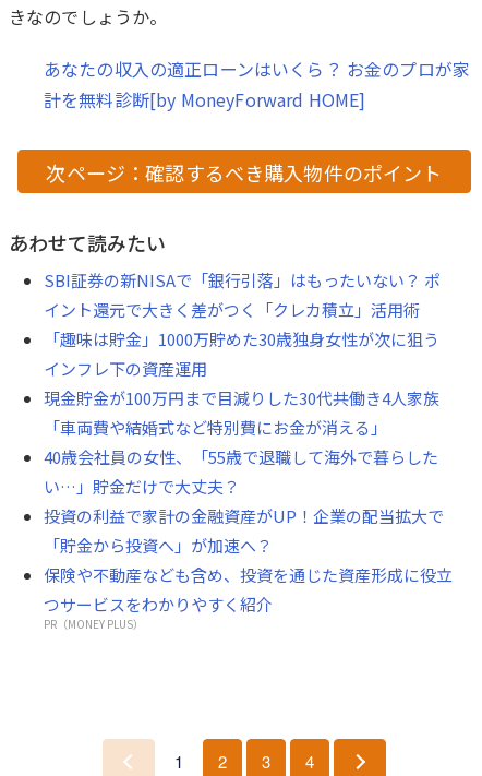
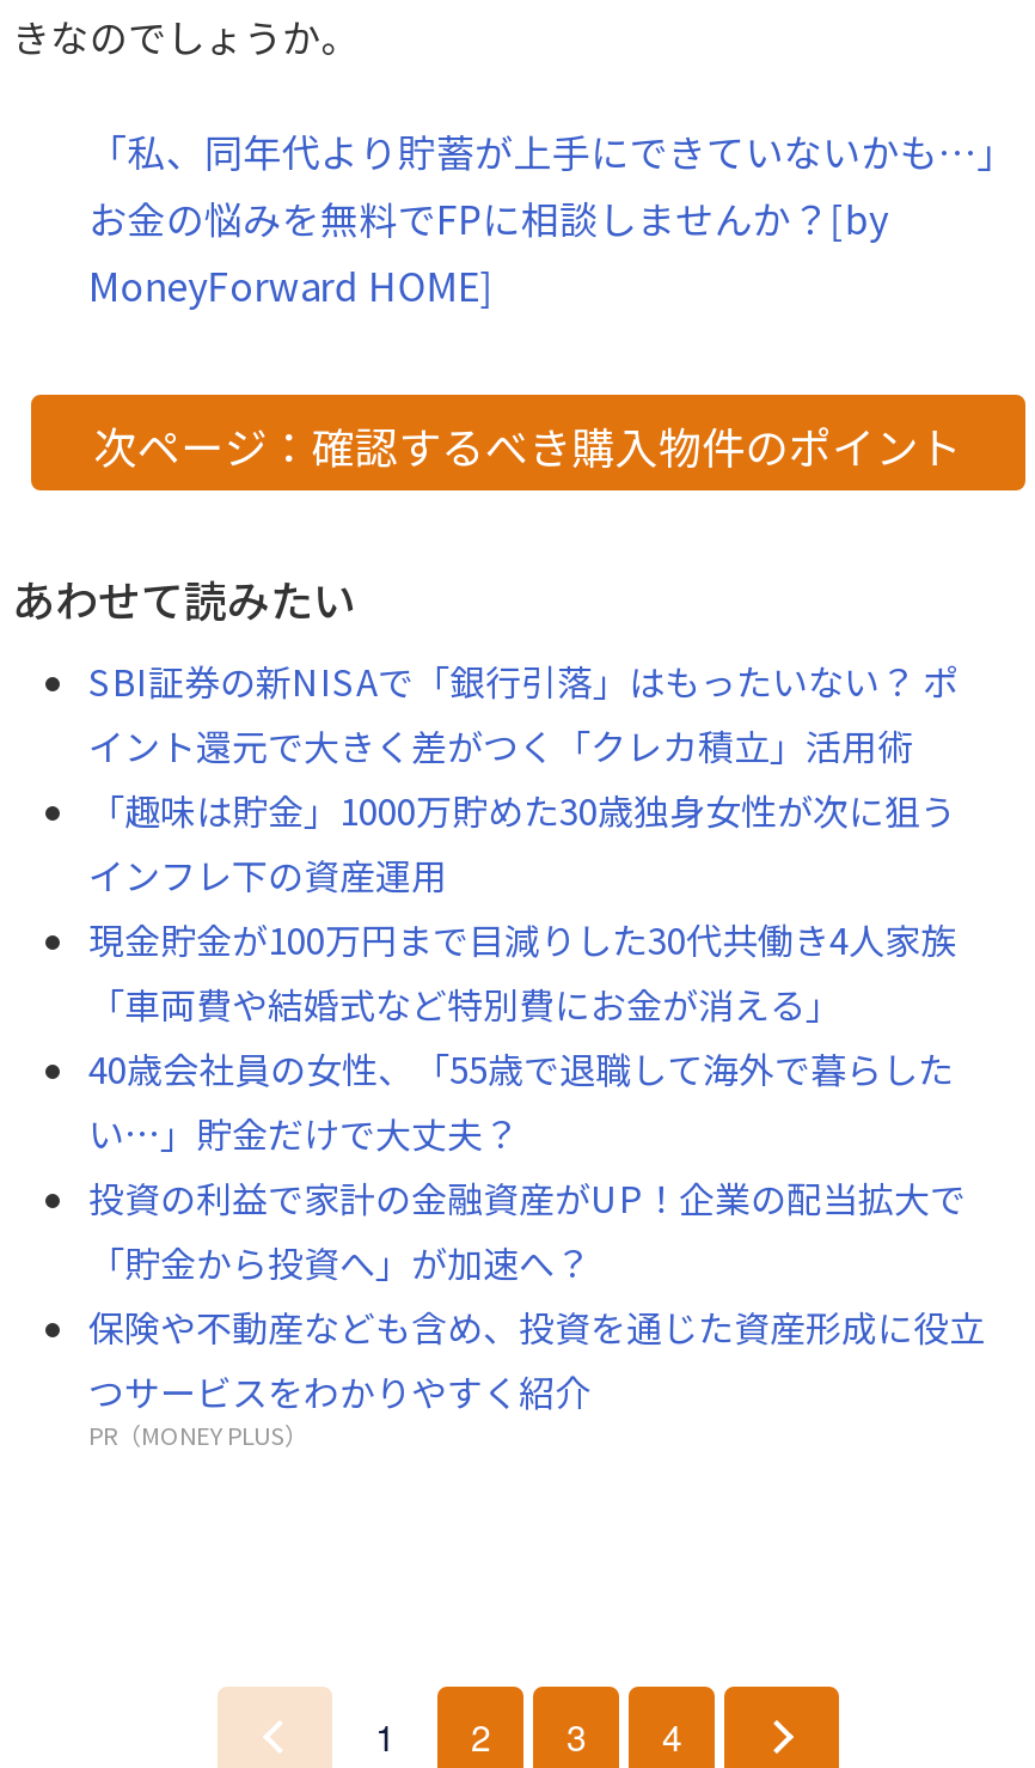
- あなたの収入の適正ローンはいくら？ お金のプロが家
- 計を無料診断[by MoneyForward HOME]
+ 「私、同年代より貯蓄が上手にできていないかも…」
+ お金の悩みを無料でFPに相談しませんか？[by
+ MoneyForward HOME]
